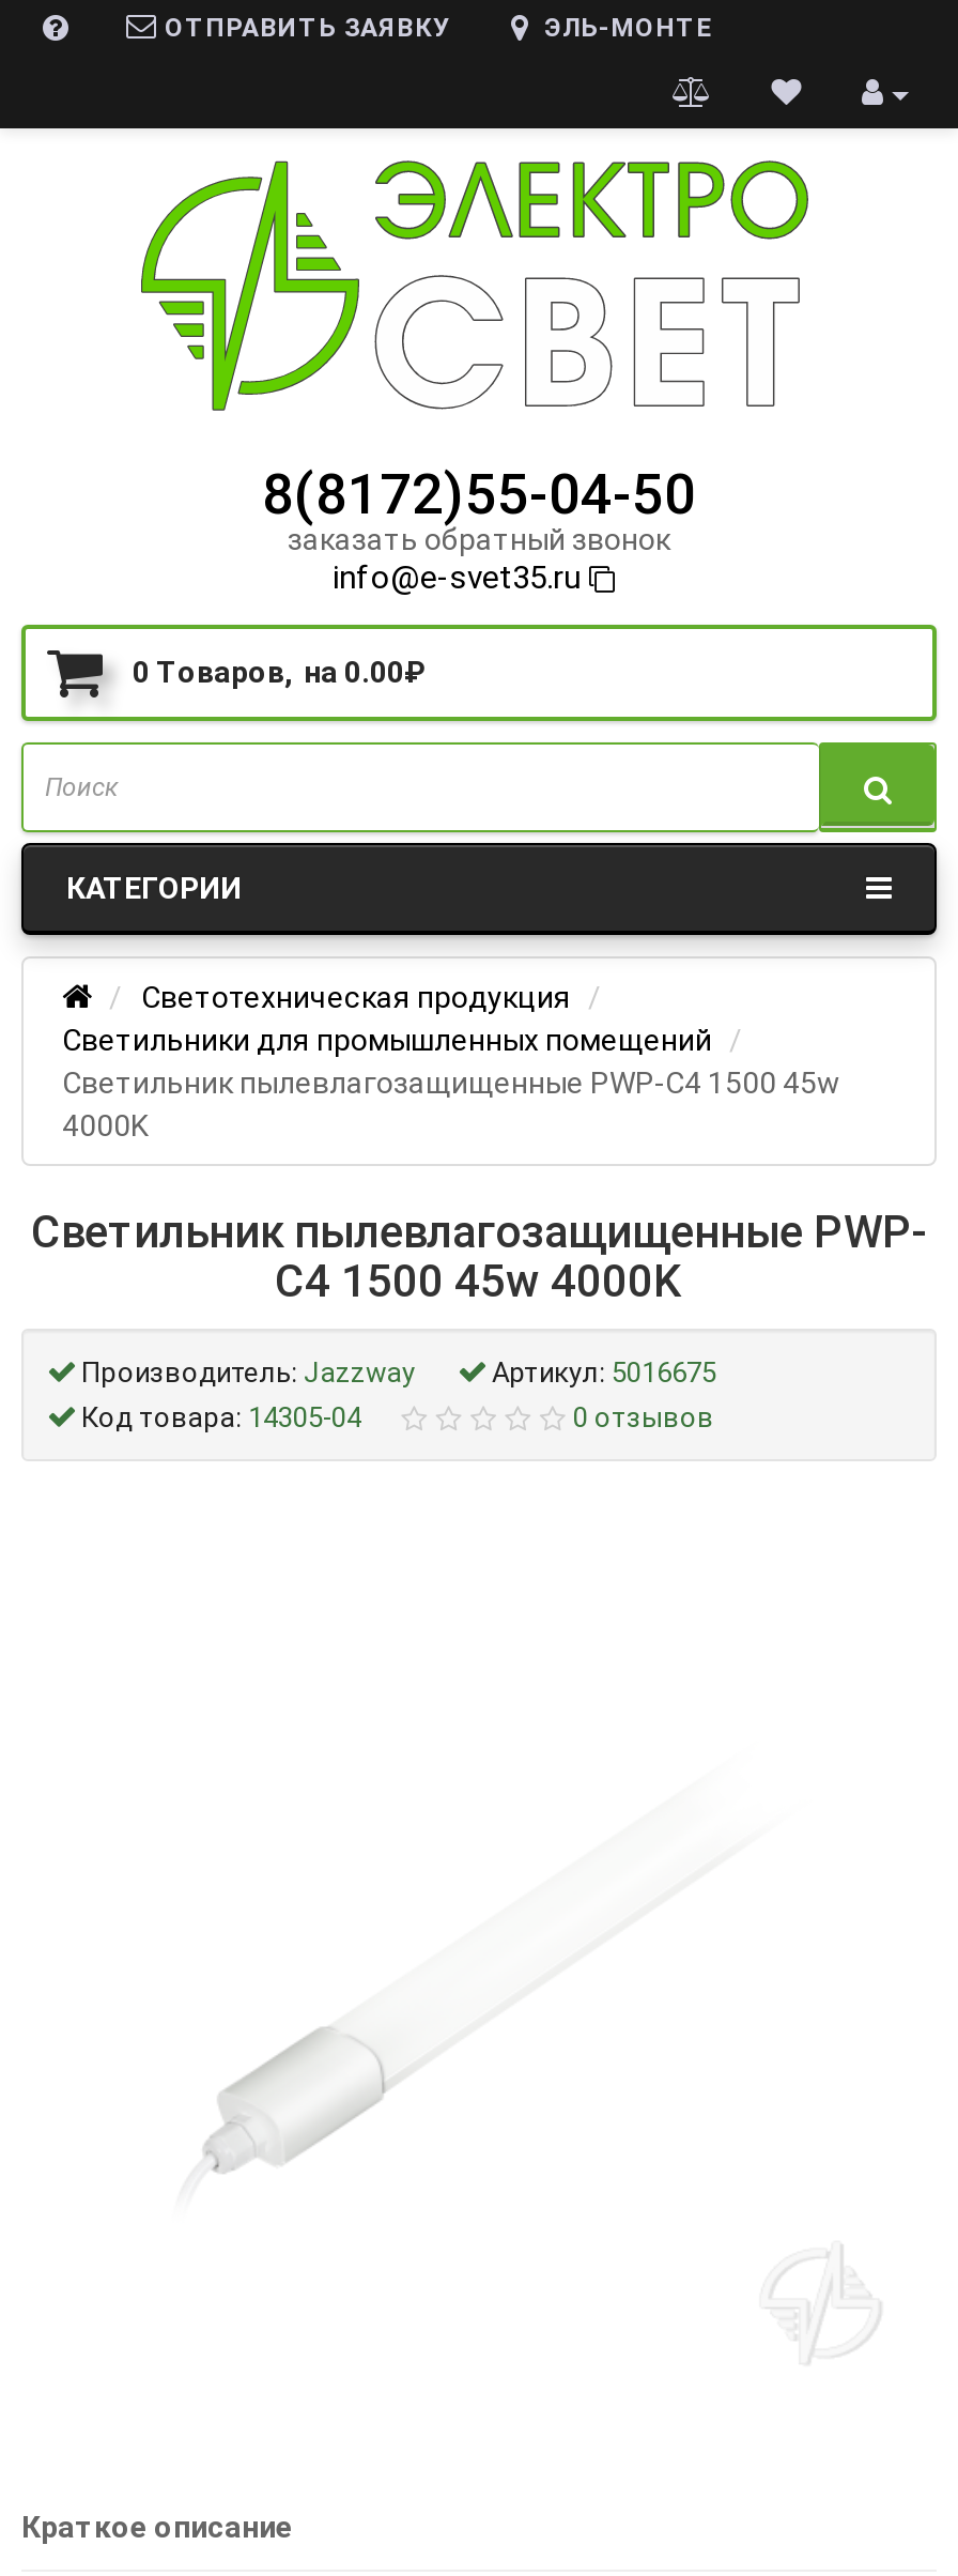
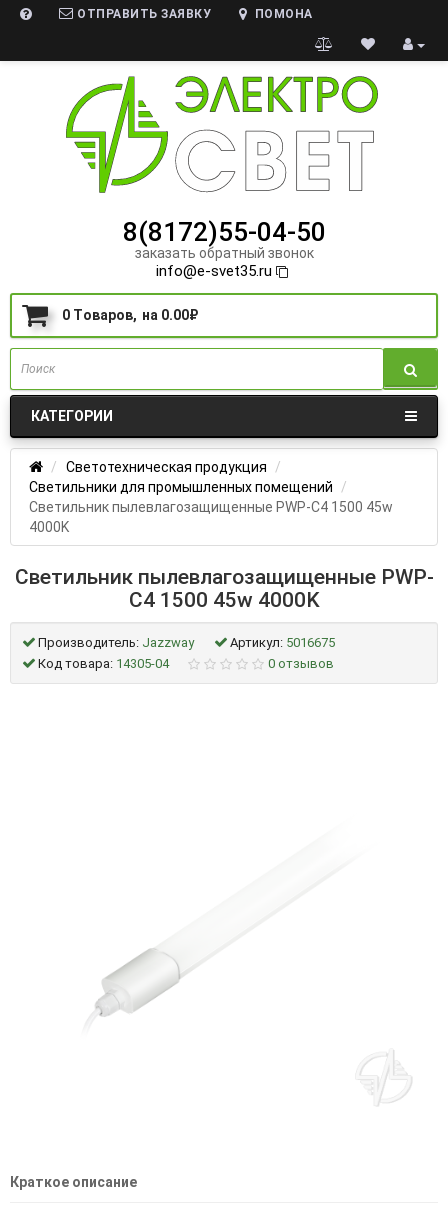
- ЭЛЬ-МОНТЕ
+ ПОМОНА
